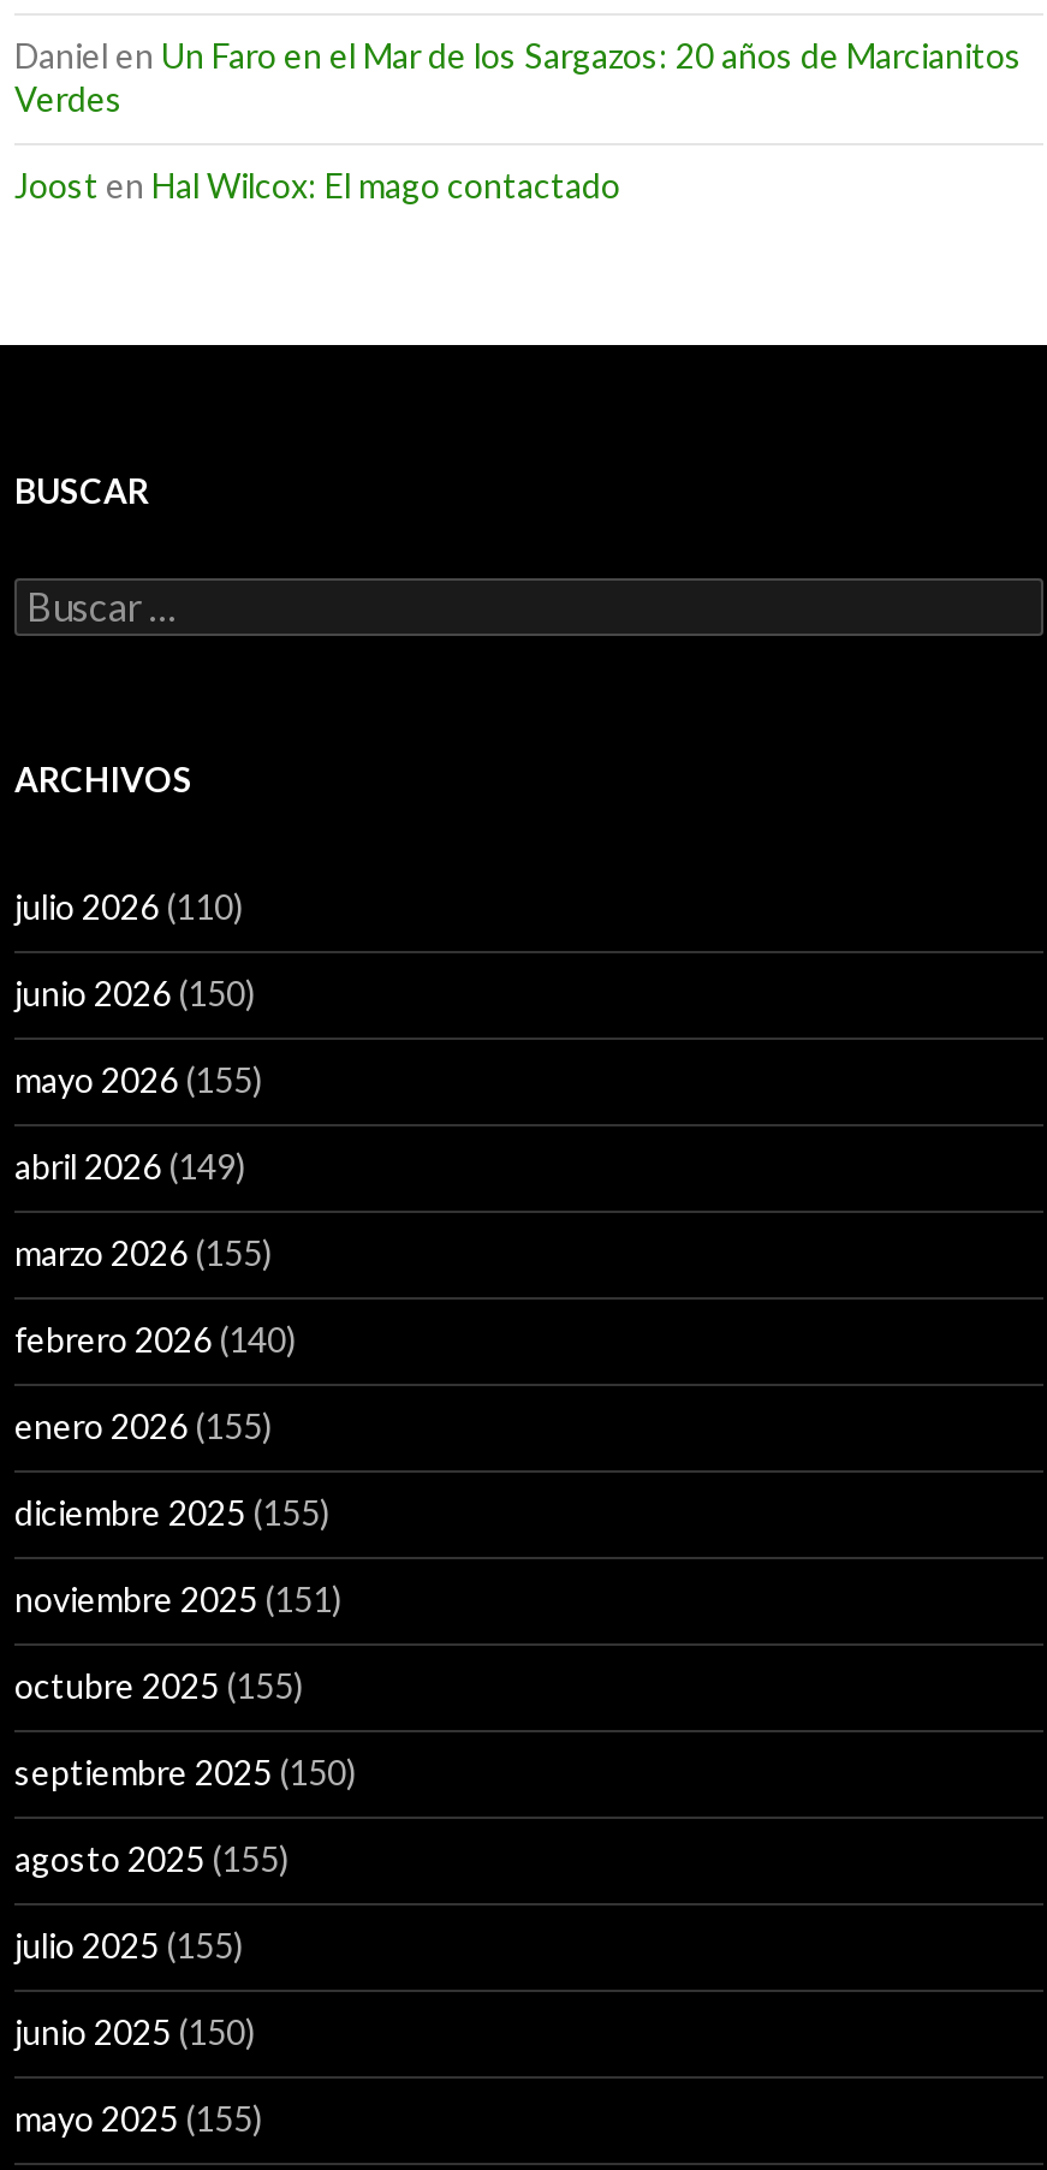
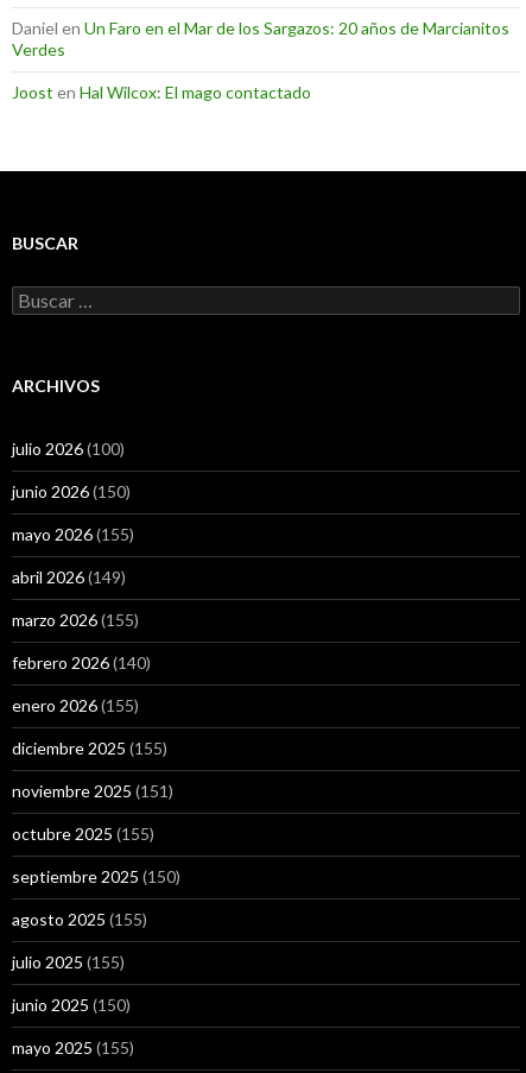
- julio 2026 (110)
+ julio 2026 (100)
